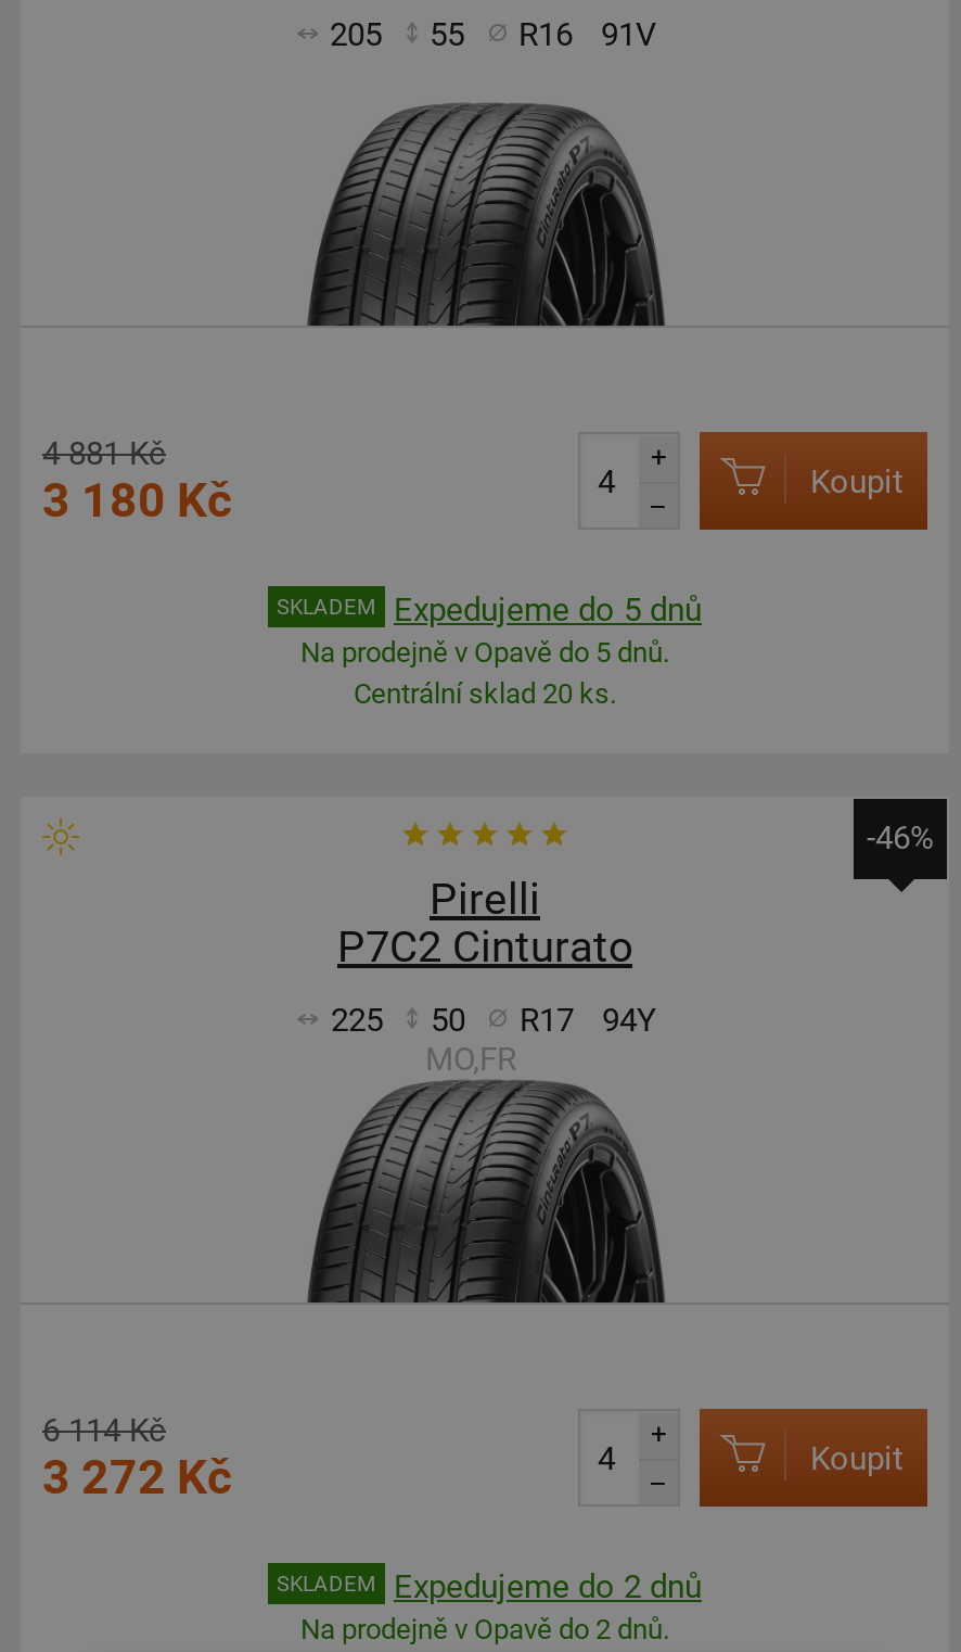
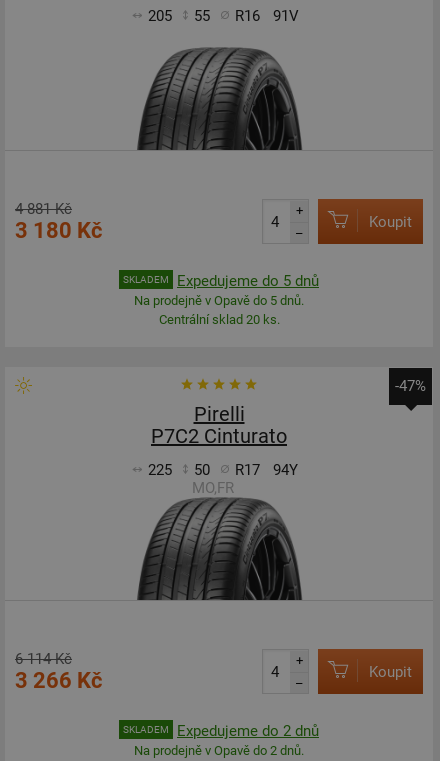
- -46%
+ -47%

- 3 272 Kč
+ 3 266 Kč
